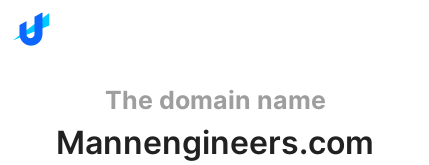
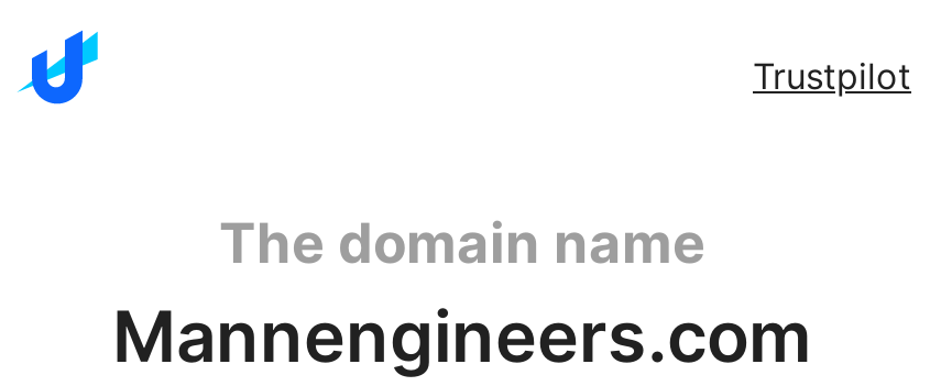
+ Trustpilot
